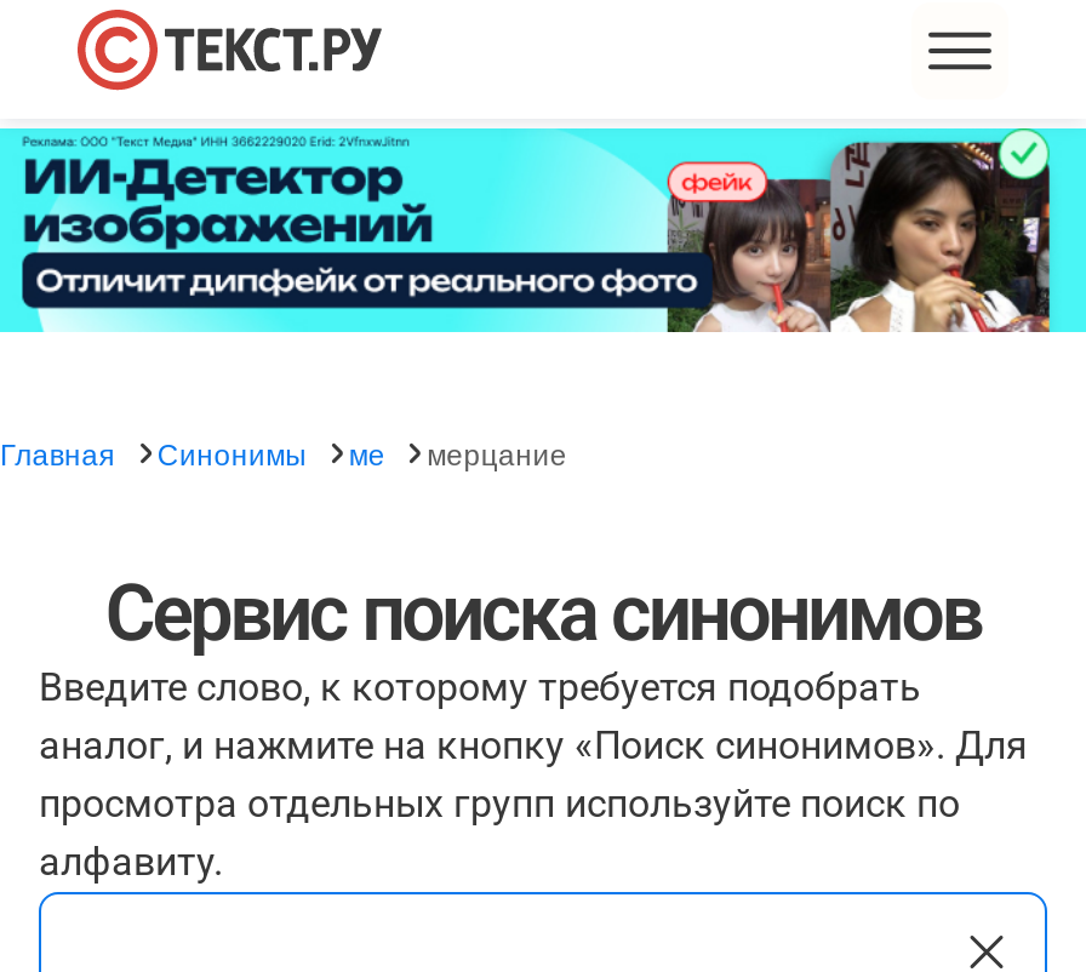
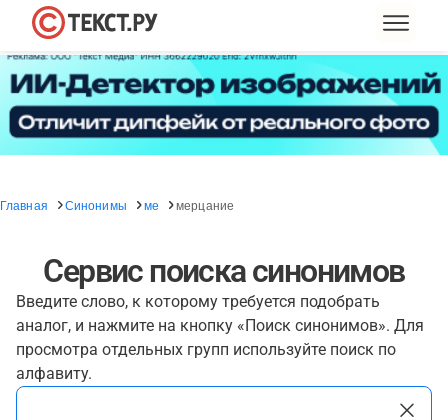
- [image]
+ [image]
